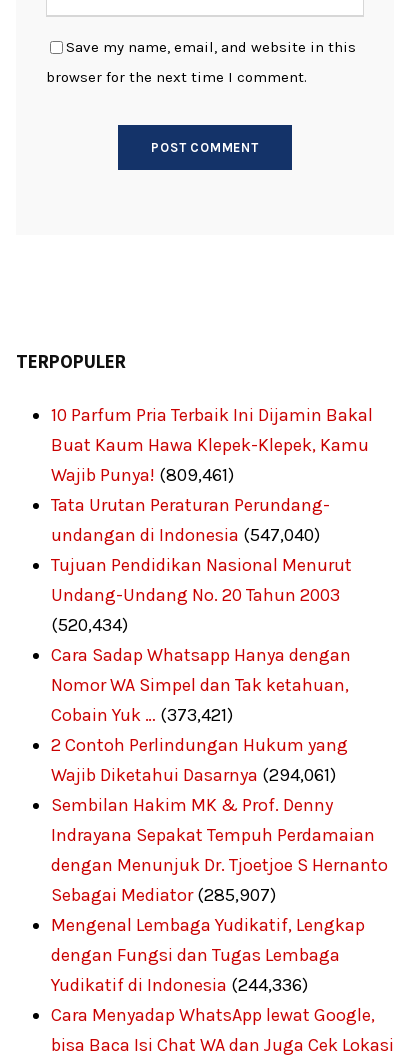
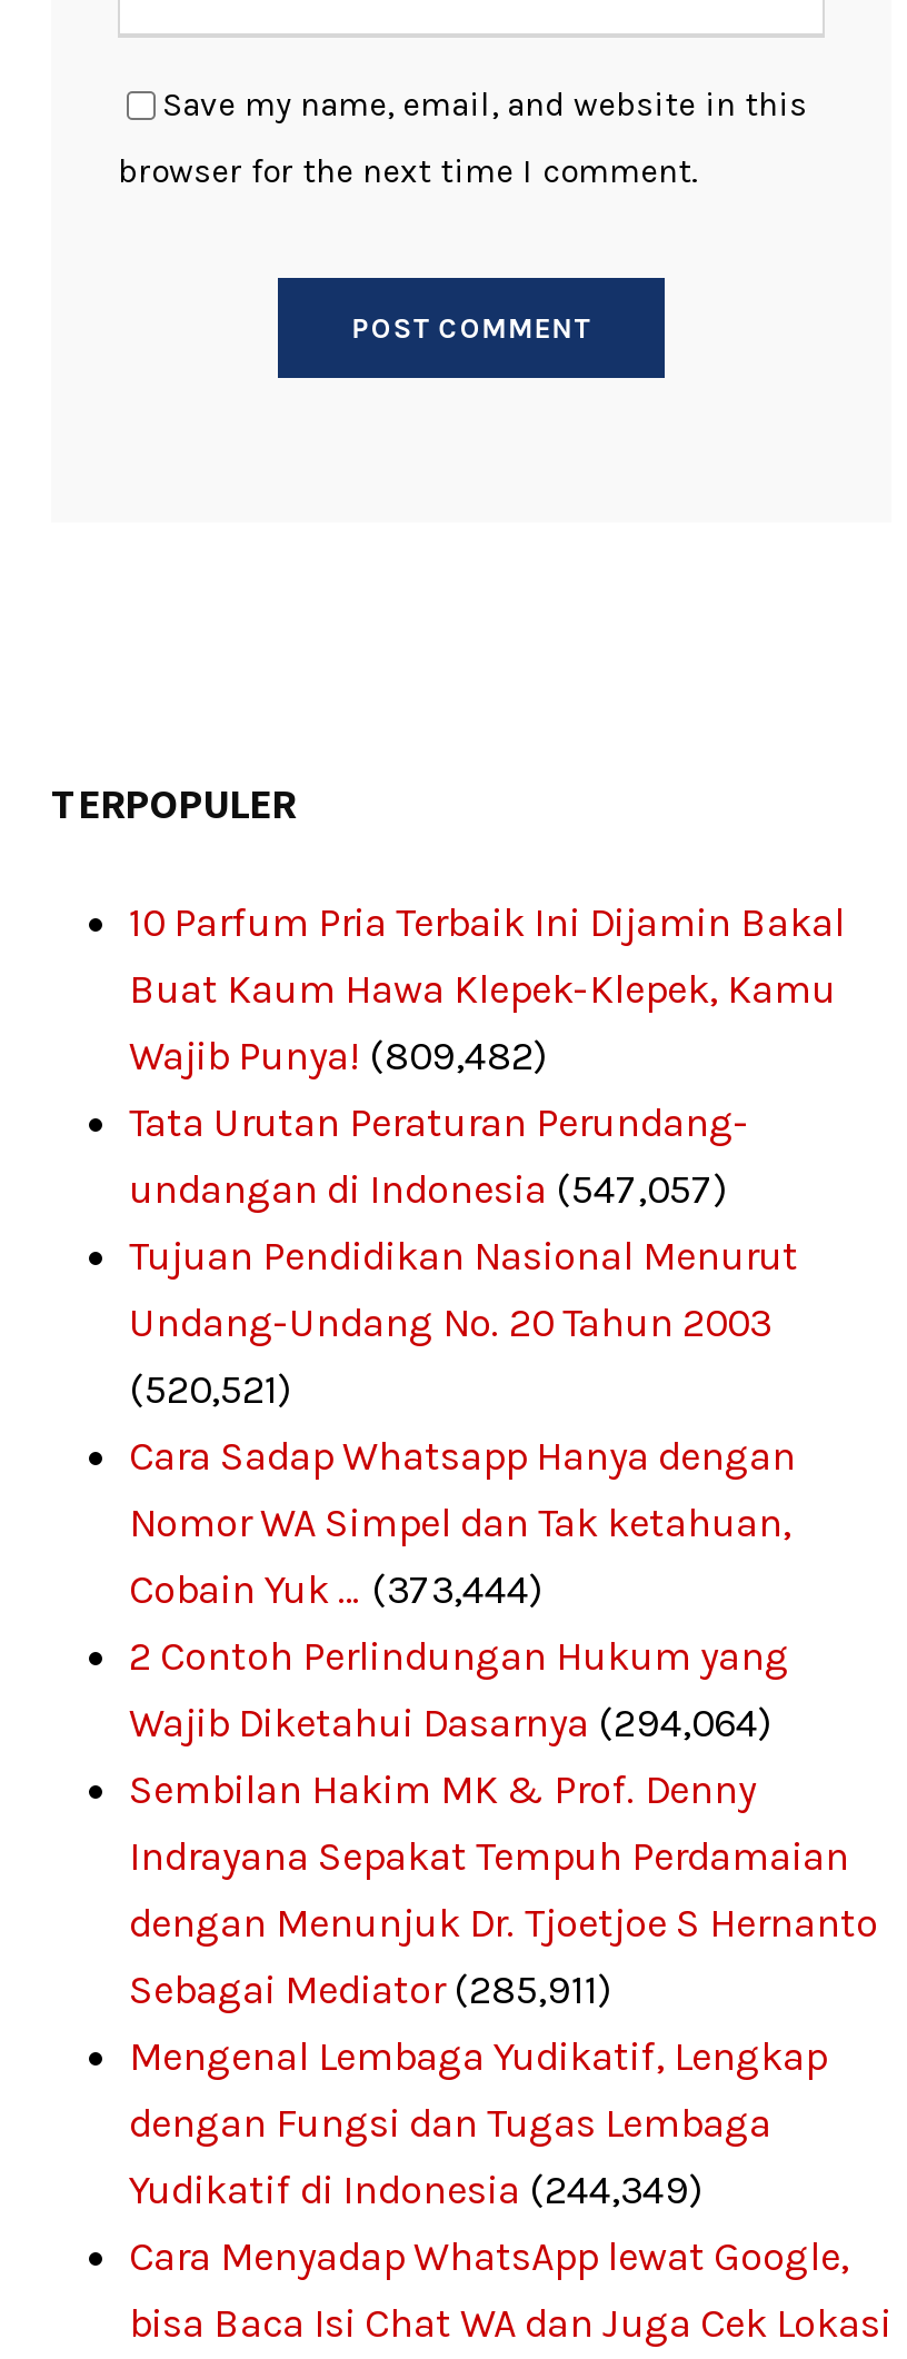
- Wajib Punya! (809,461)
+ Wajib Punya! (809,482)

- undangan di Indonesia (547,040)
+ undangan di Indonesia (547,057)

- (520,434)
+ (520,521)

- Cobain Yuk … (373,421)
+ Cobain Yuk … (373,444)

- Wajib Diketahui Dasarnya (294,061)
+ Wajib Diketahui Dasarnya (294,064)

- Sebagai Mediator (285,907)
+ Sebagai Mediator (285,911)

- Yudikatif di Indonesia (244,336)
+ Yudikatif di Indonesia (244,349)
